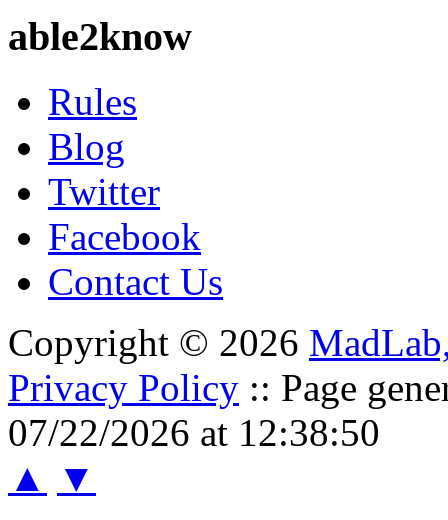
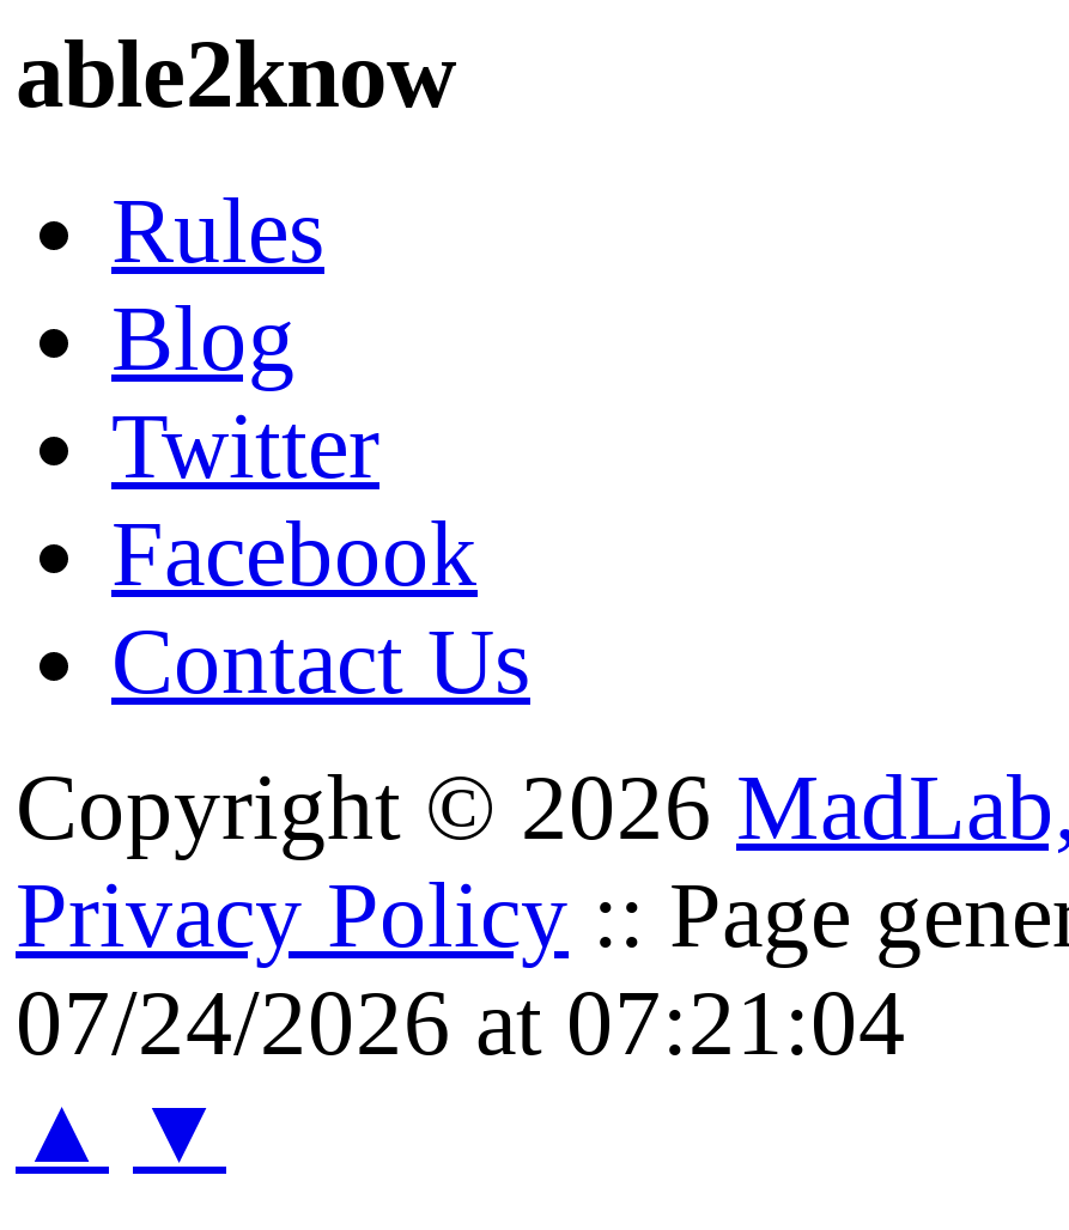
- 07/22/2026 at 12:38:50
+ 07/24/2026 at 07:21:04
